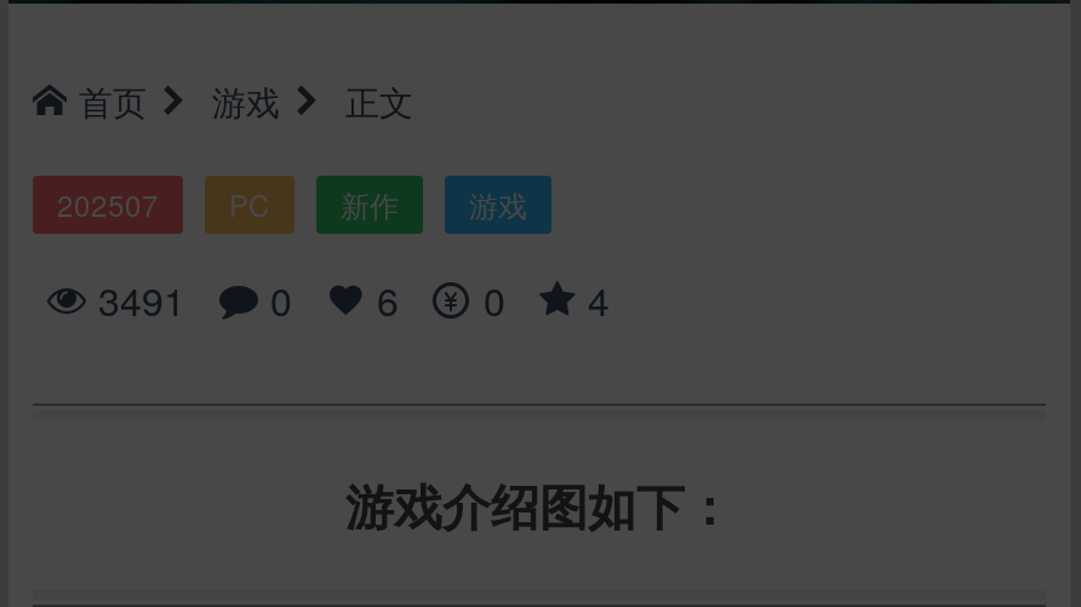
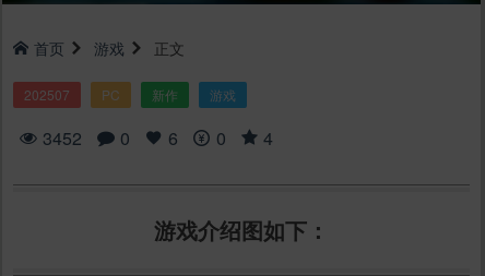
- 3491 0 6 0 4
+ 3452 0 6 0 4
